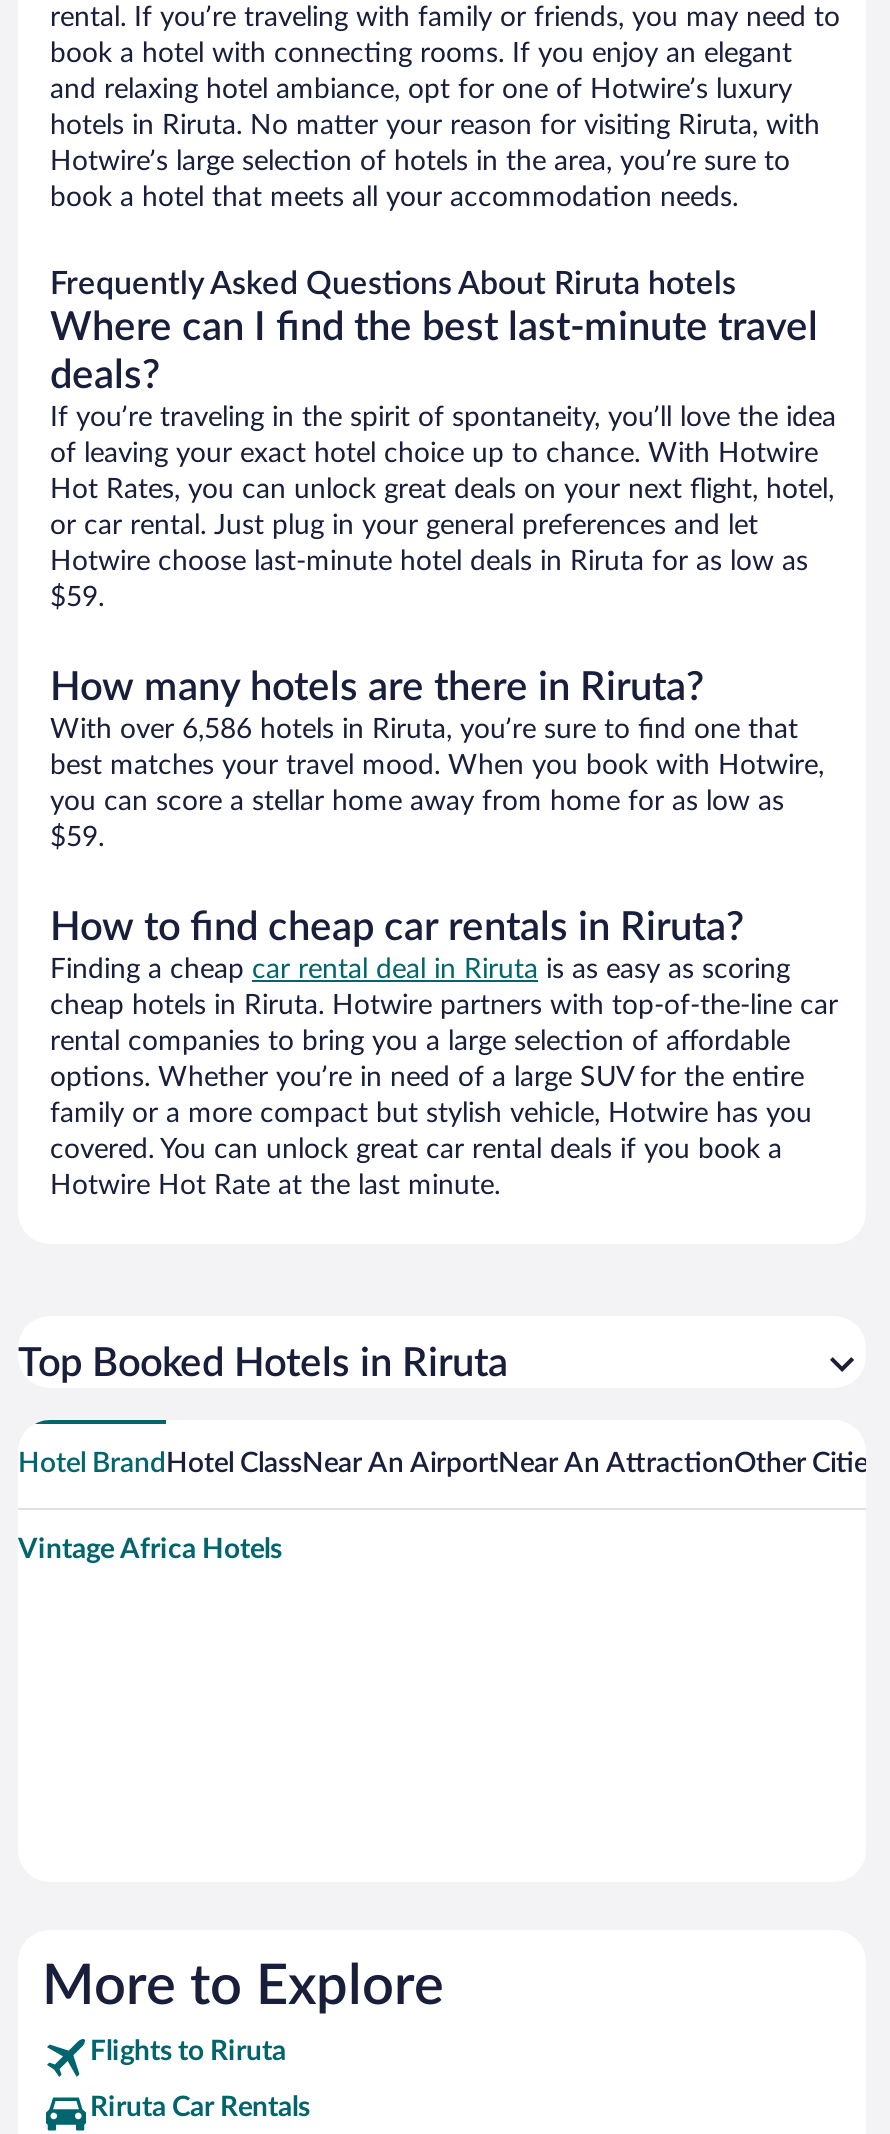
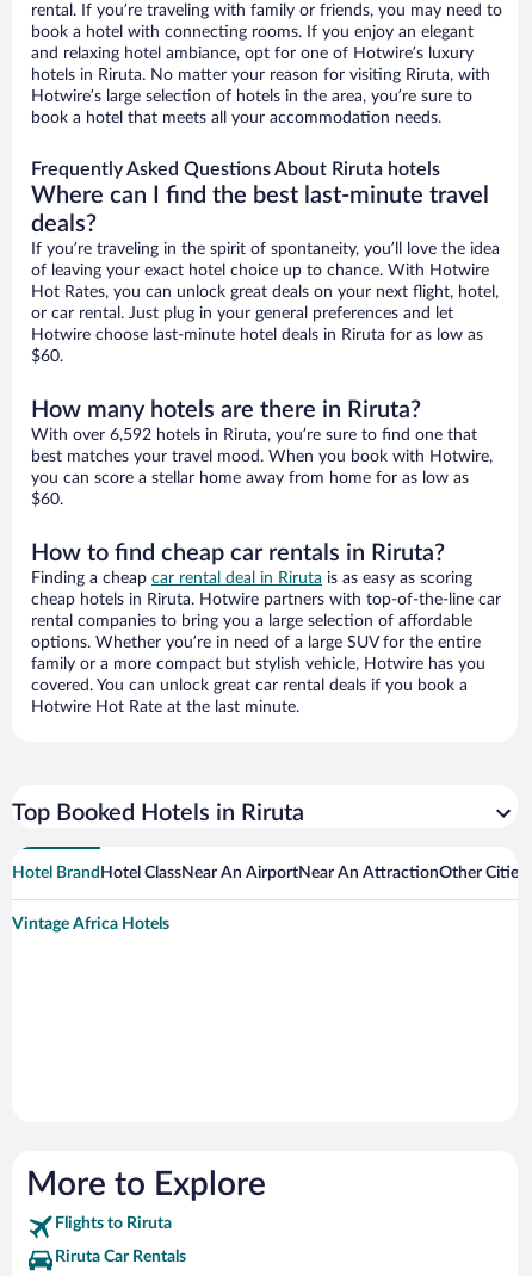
- $59.
+ $60.

- With over 6,586 hotels in Riruta, you’re sure to find one that
+ With over 6,592 hotels in Riruta, you’re sure to find one that

- $59.
+ $60.
